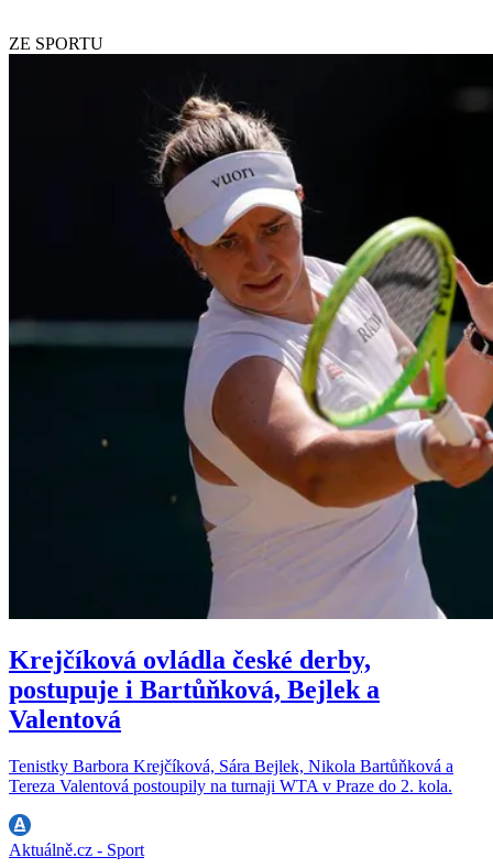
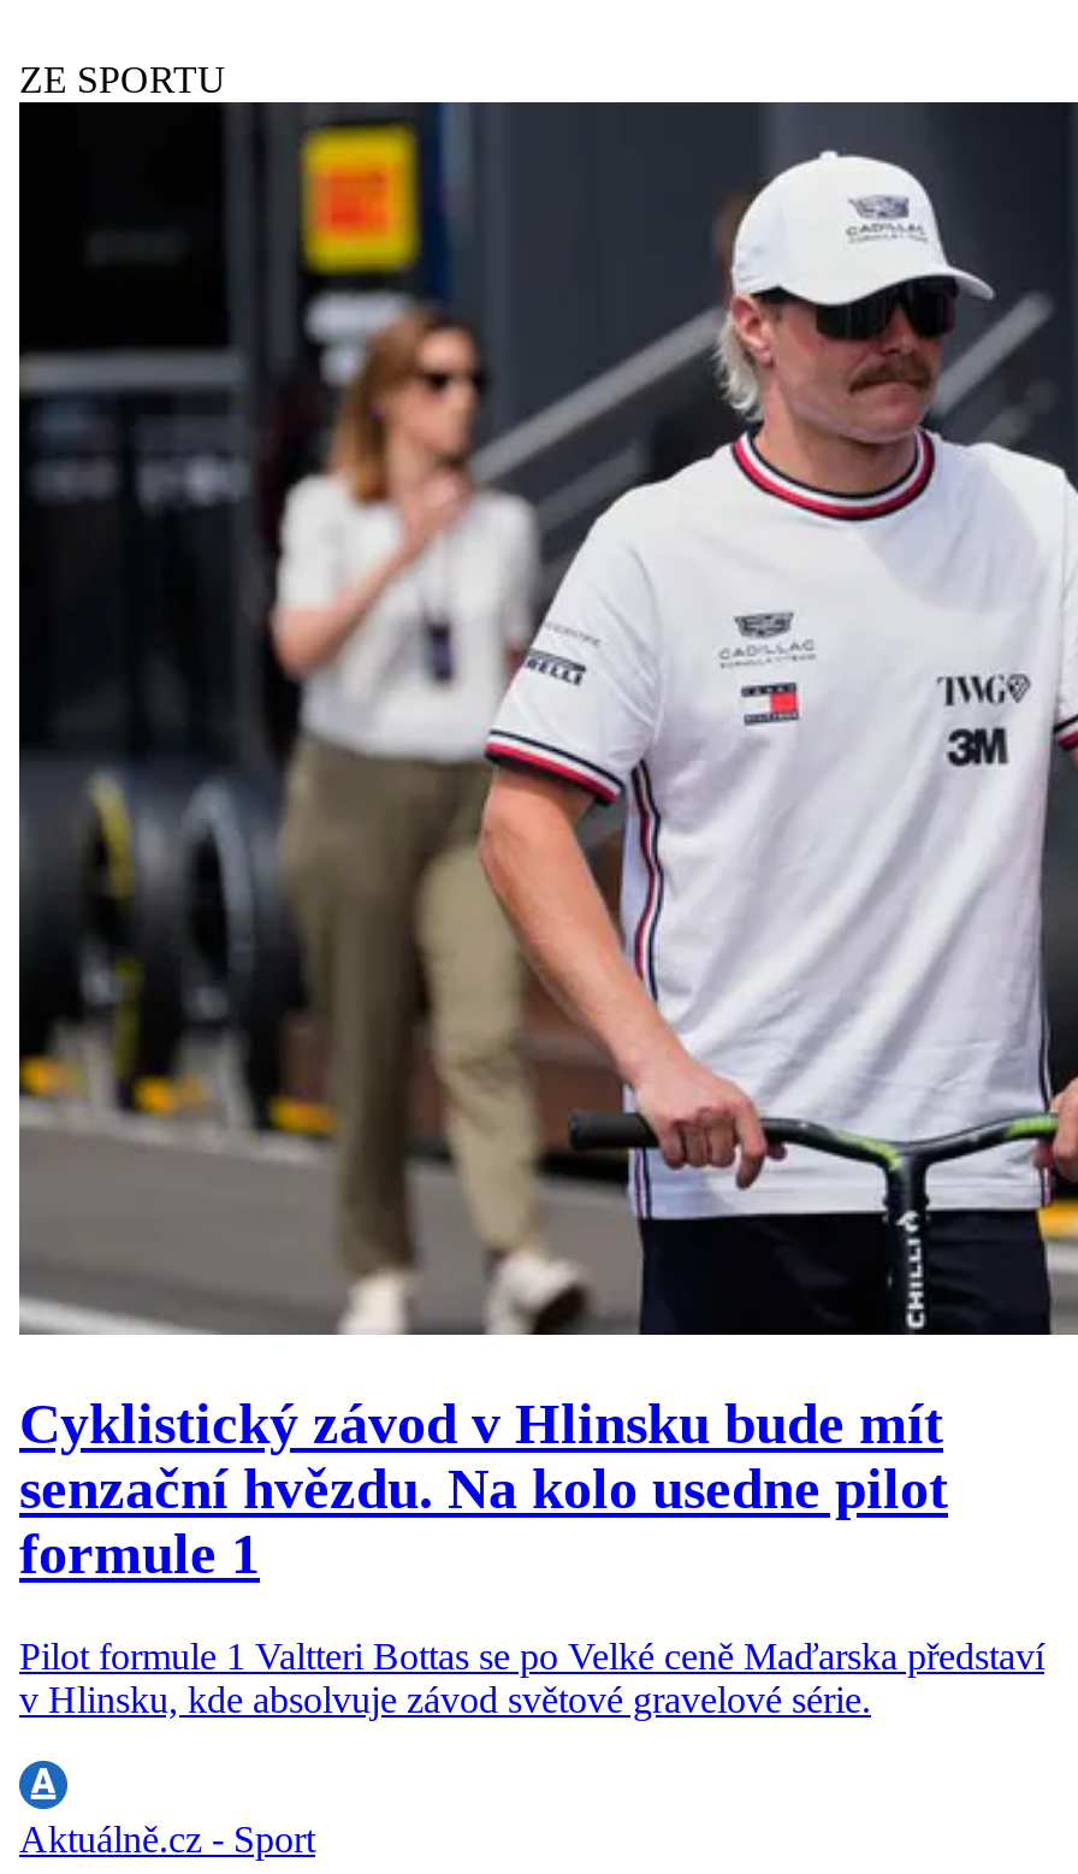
- [image]
- Krejčíková ovládla české derby,
- postupuje i Bartůňková, Bejlek a
- Valentová
+ [image]
+ Cyklistický závod v Hlinsku bude mít
+ senzační hvězdu. Na kolo usedne pilot
+ formule 1

- Tenistky Barbora Krejčíková, Sára Bejlek, Nikola Bartůňková a
- Tereza Valentová postoupily na turnaji WTA v Praze do 2. kola.
+ Pilot formule 1 Valtteri Bottas se po Velké ceně Maďarska představí
+ v Hlinsku, kde absolvuje závod světové gravelové série.
